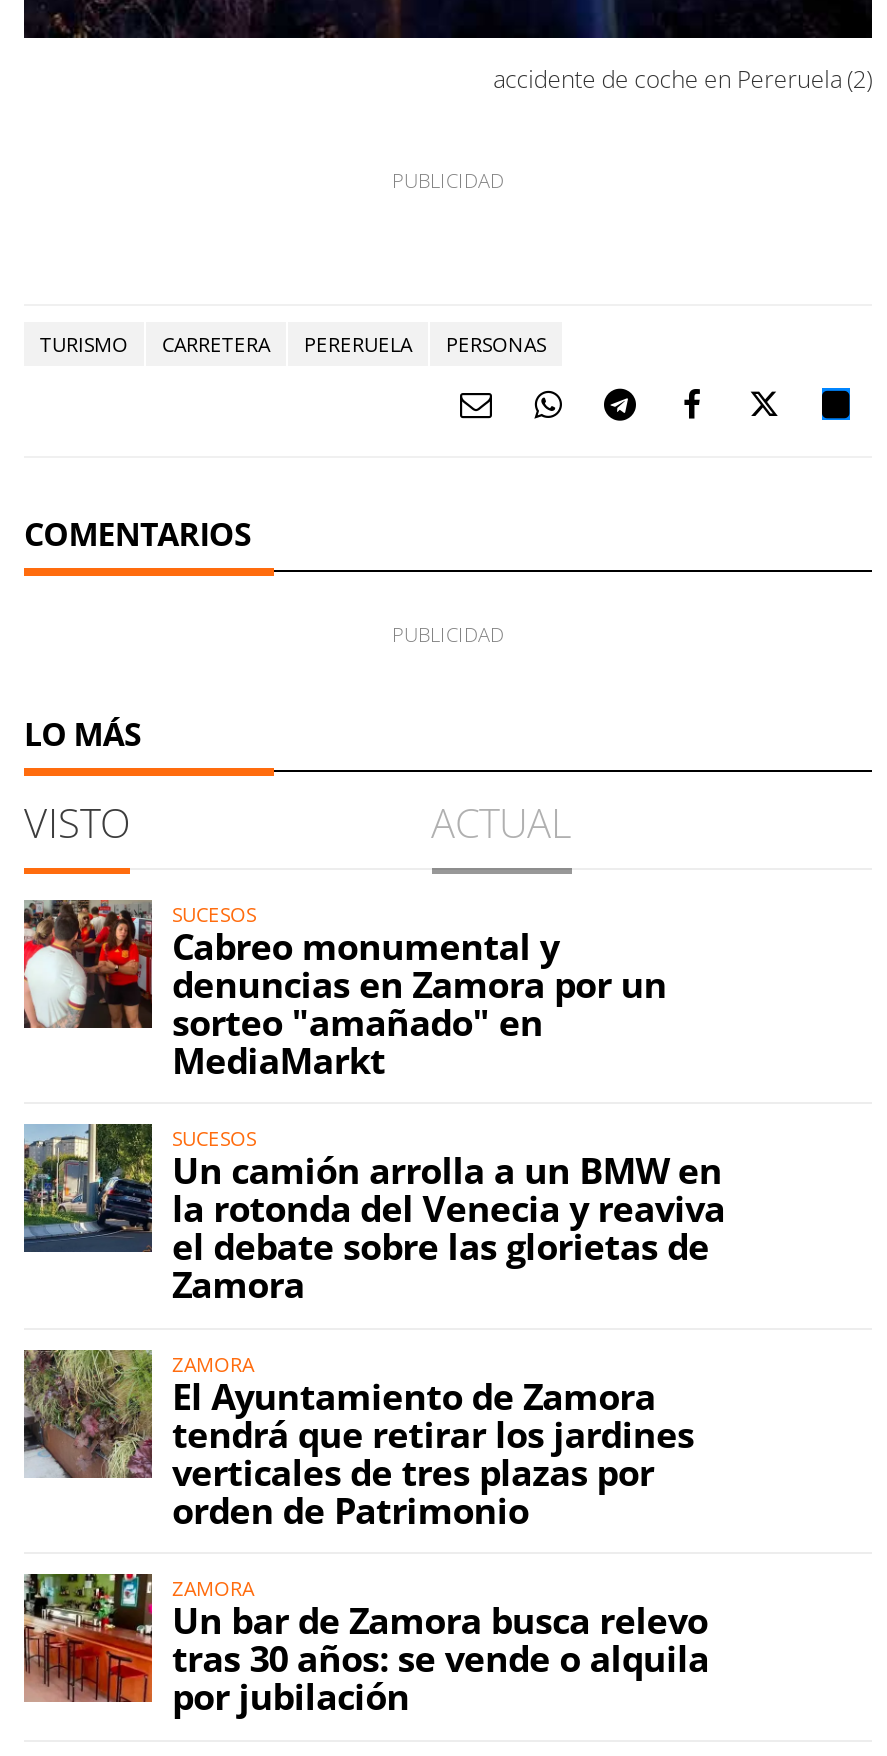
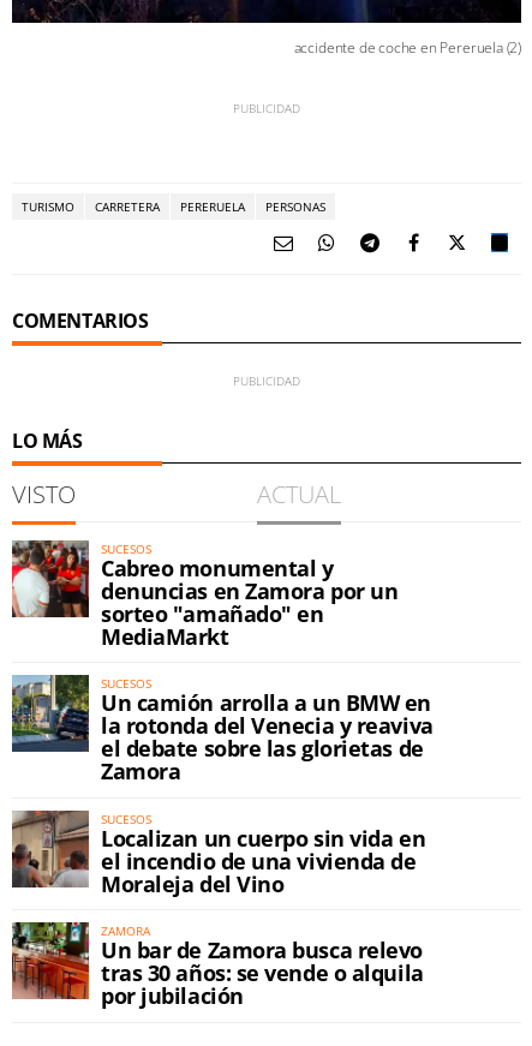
- [image]
- ZAMORA
- El Ayuntamiento de Zamora
- tendrá que retirar los jardines
- verticales de tres plazas por
- orden de Patrimonio
+ [image]
+ SUCESOS
+ Localizan un cuerpo sin vida en
+ el incendio de una vivienda de
+ Moraleja del Vino
